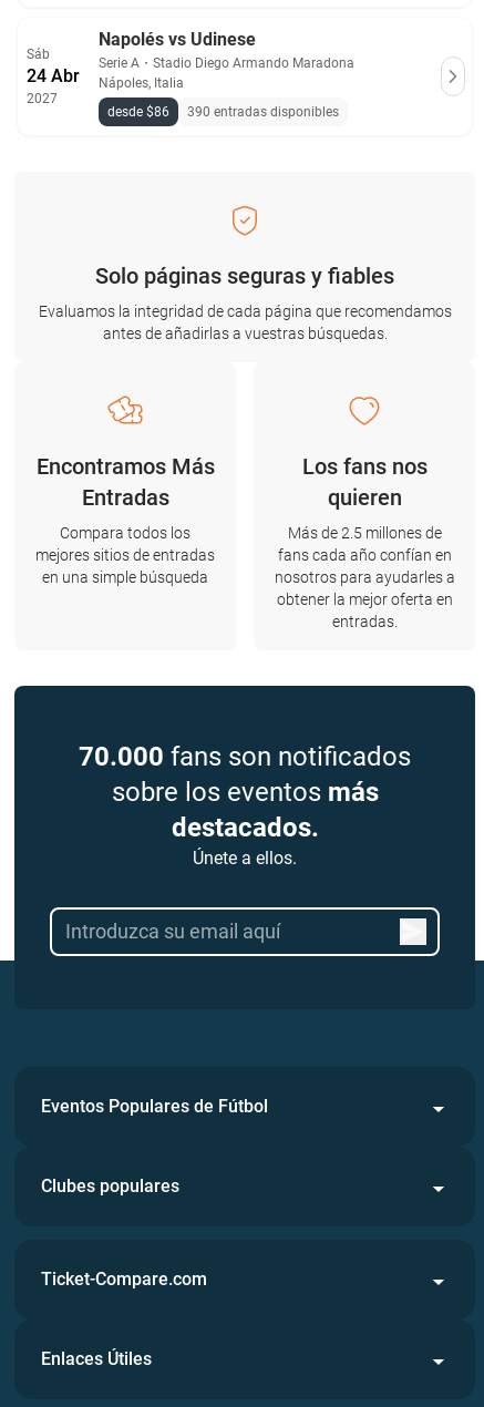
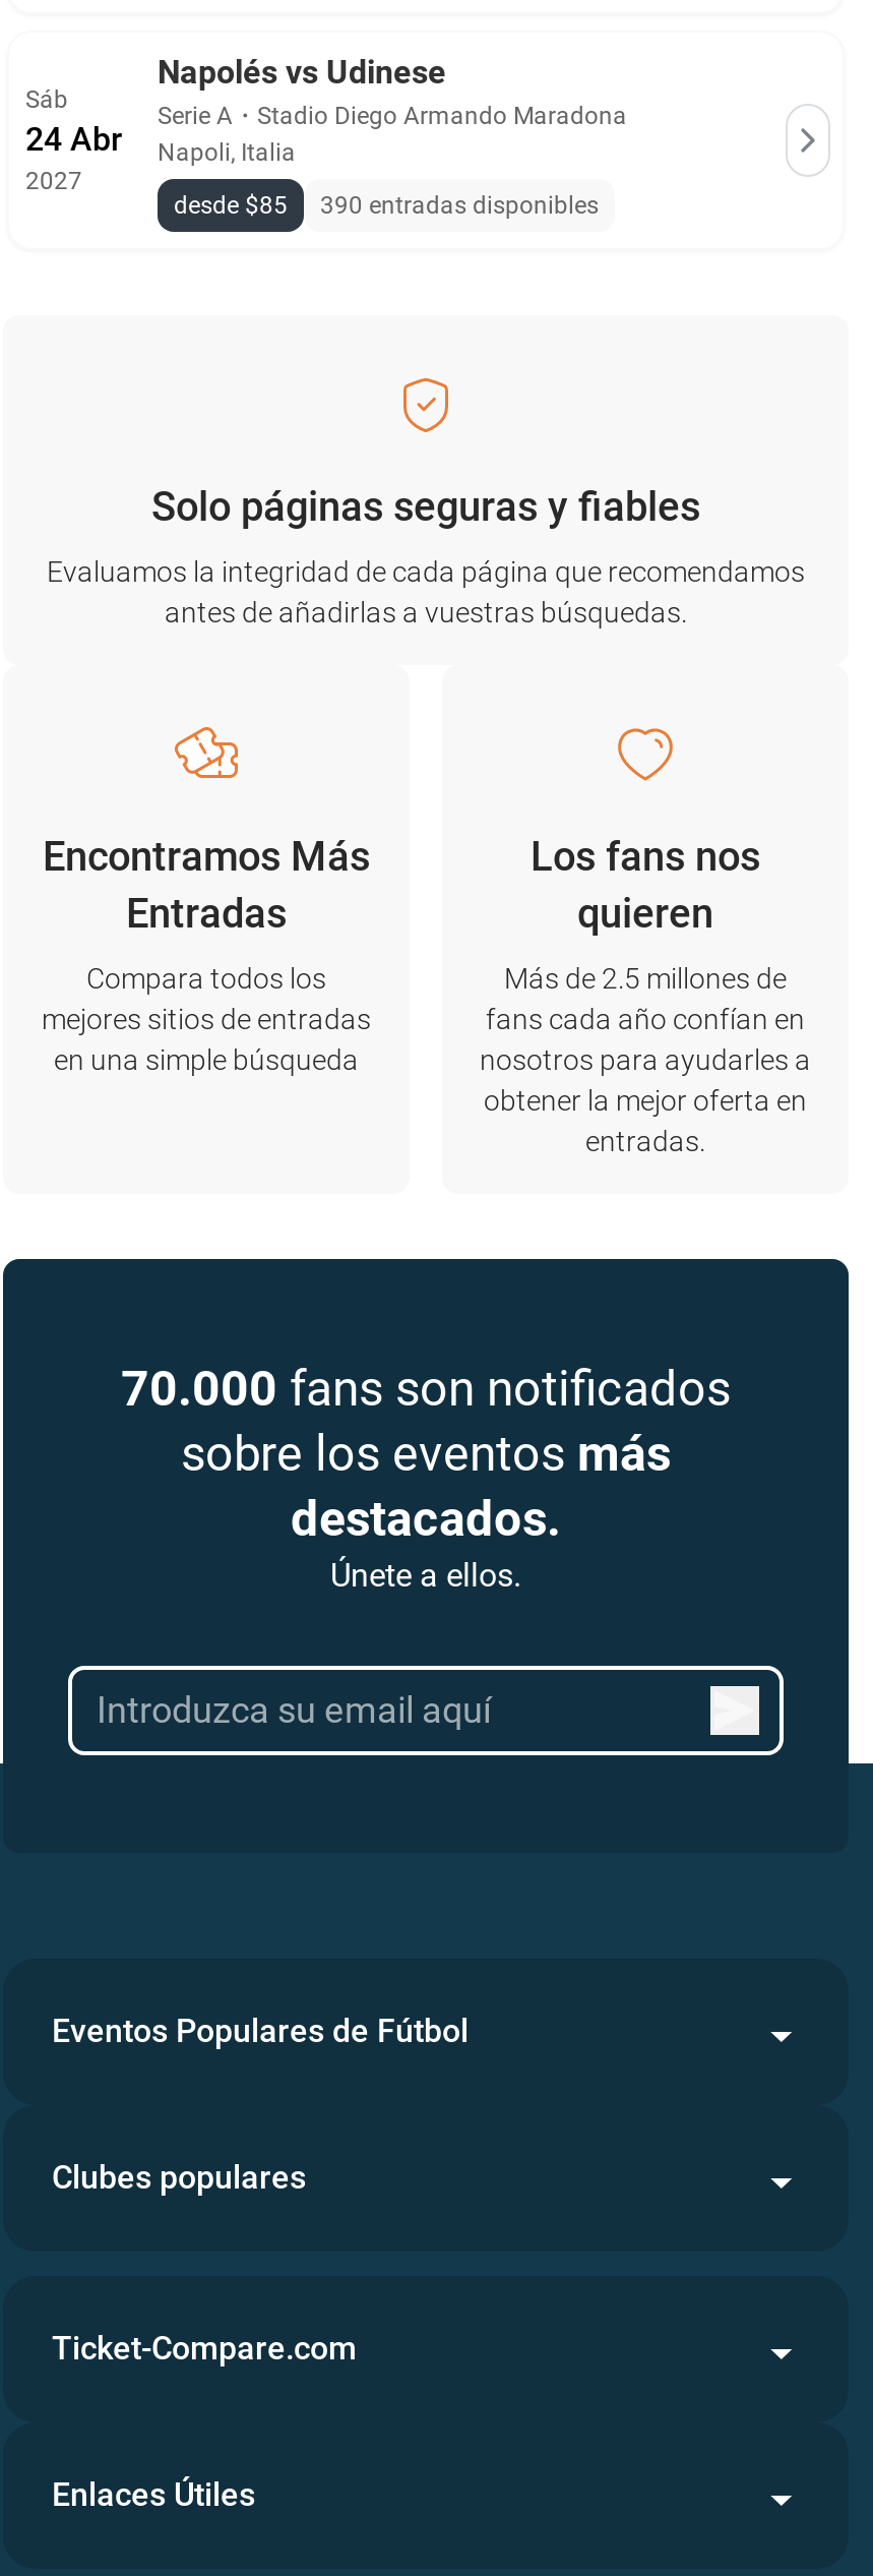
- Nápoles, Italia
+ Napoli, Italia

- desde $86 390 entradas disponibles
+ desde $85 390 entradas disponibles
